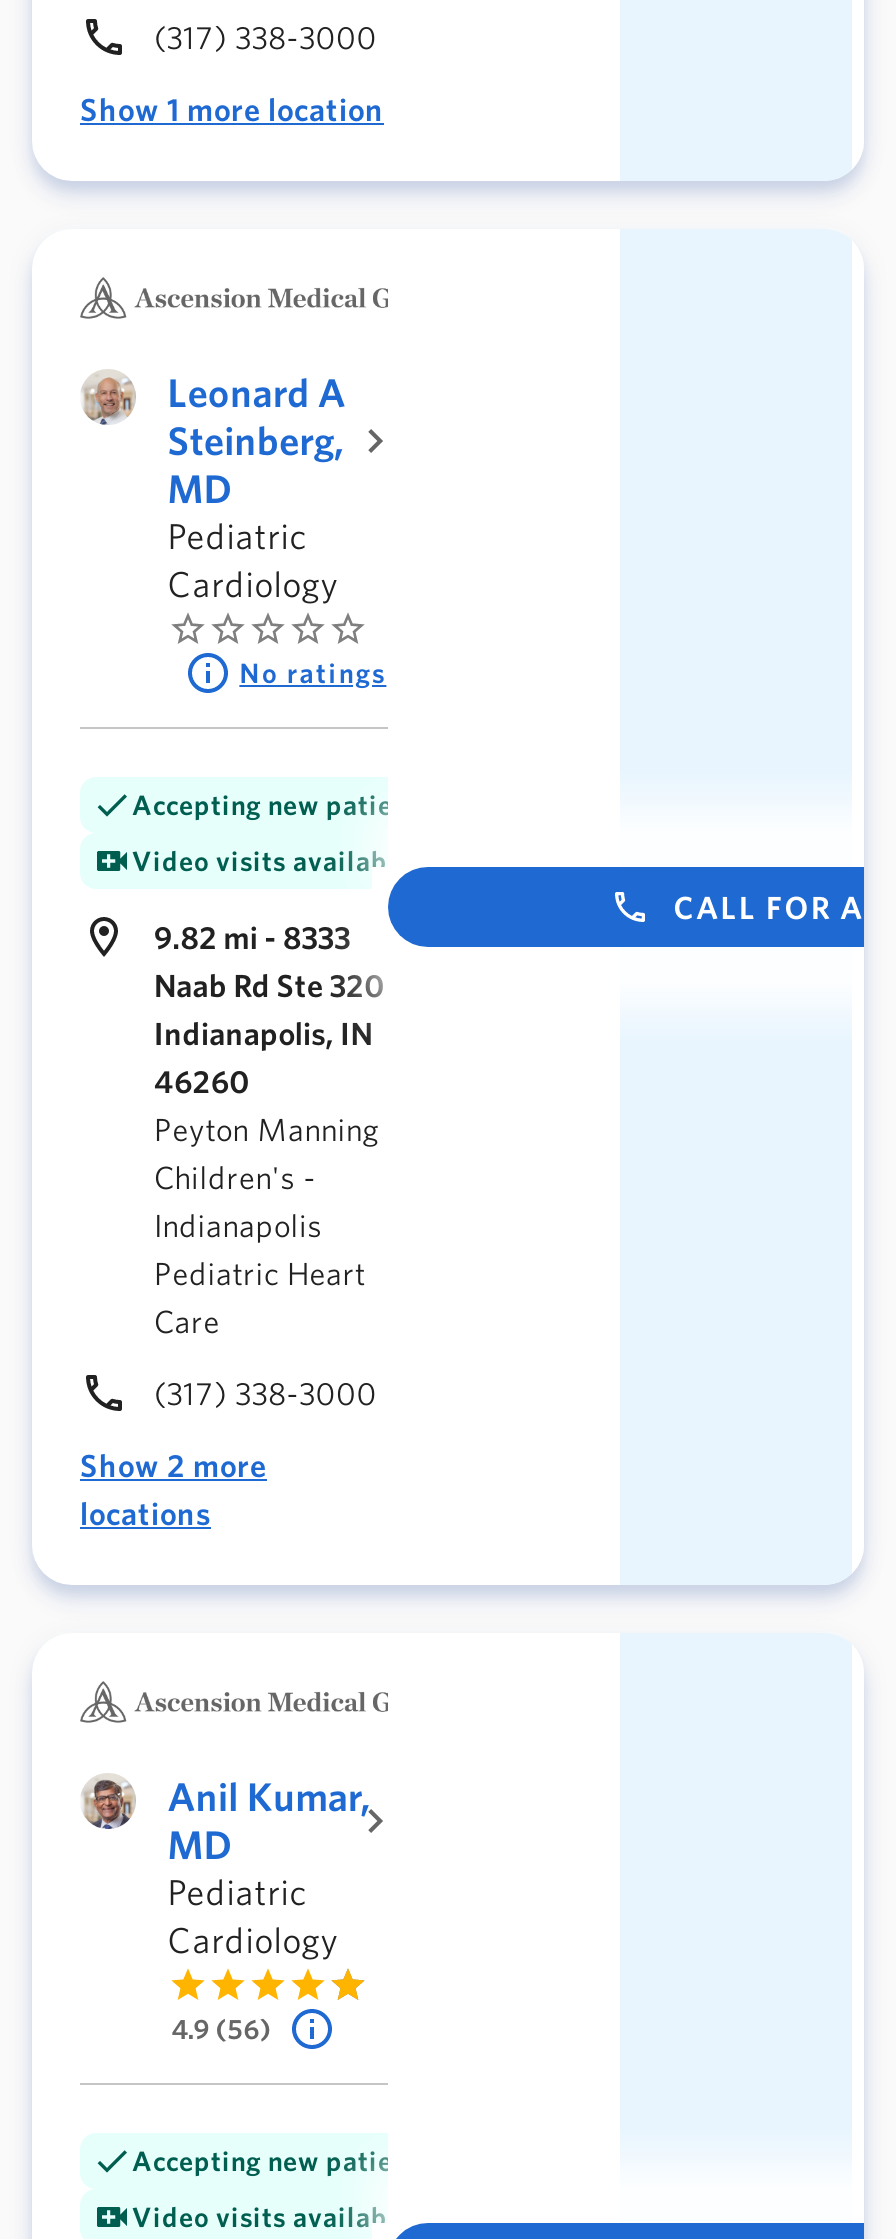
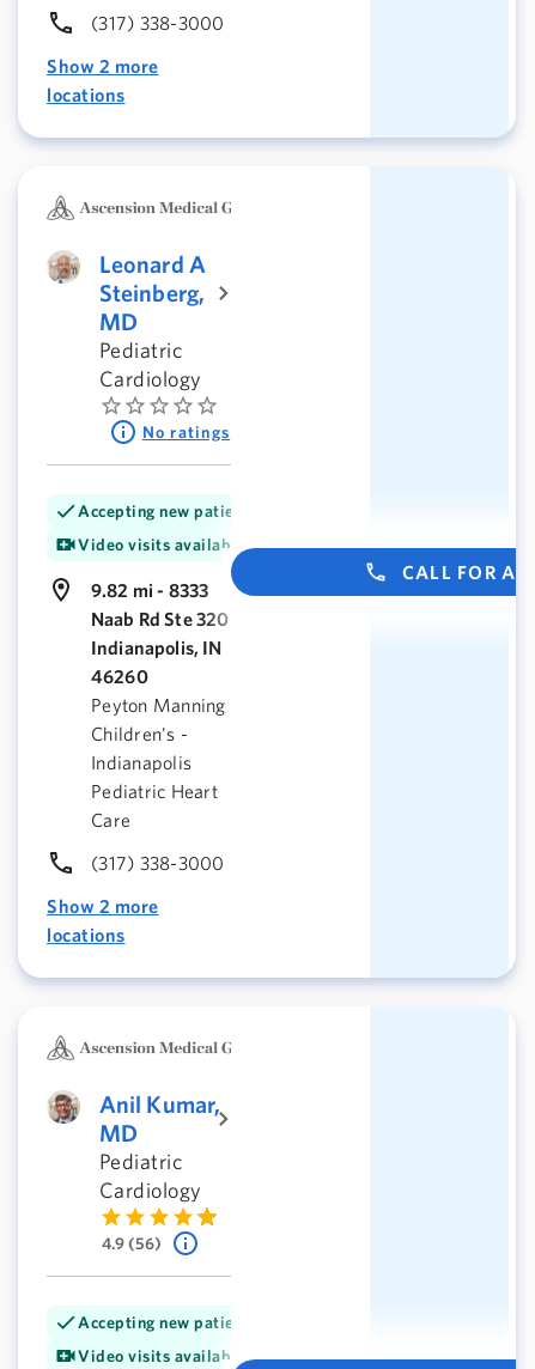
- Show 1 more location
+ Show 2 more
+ locations
